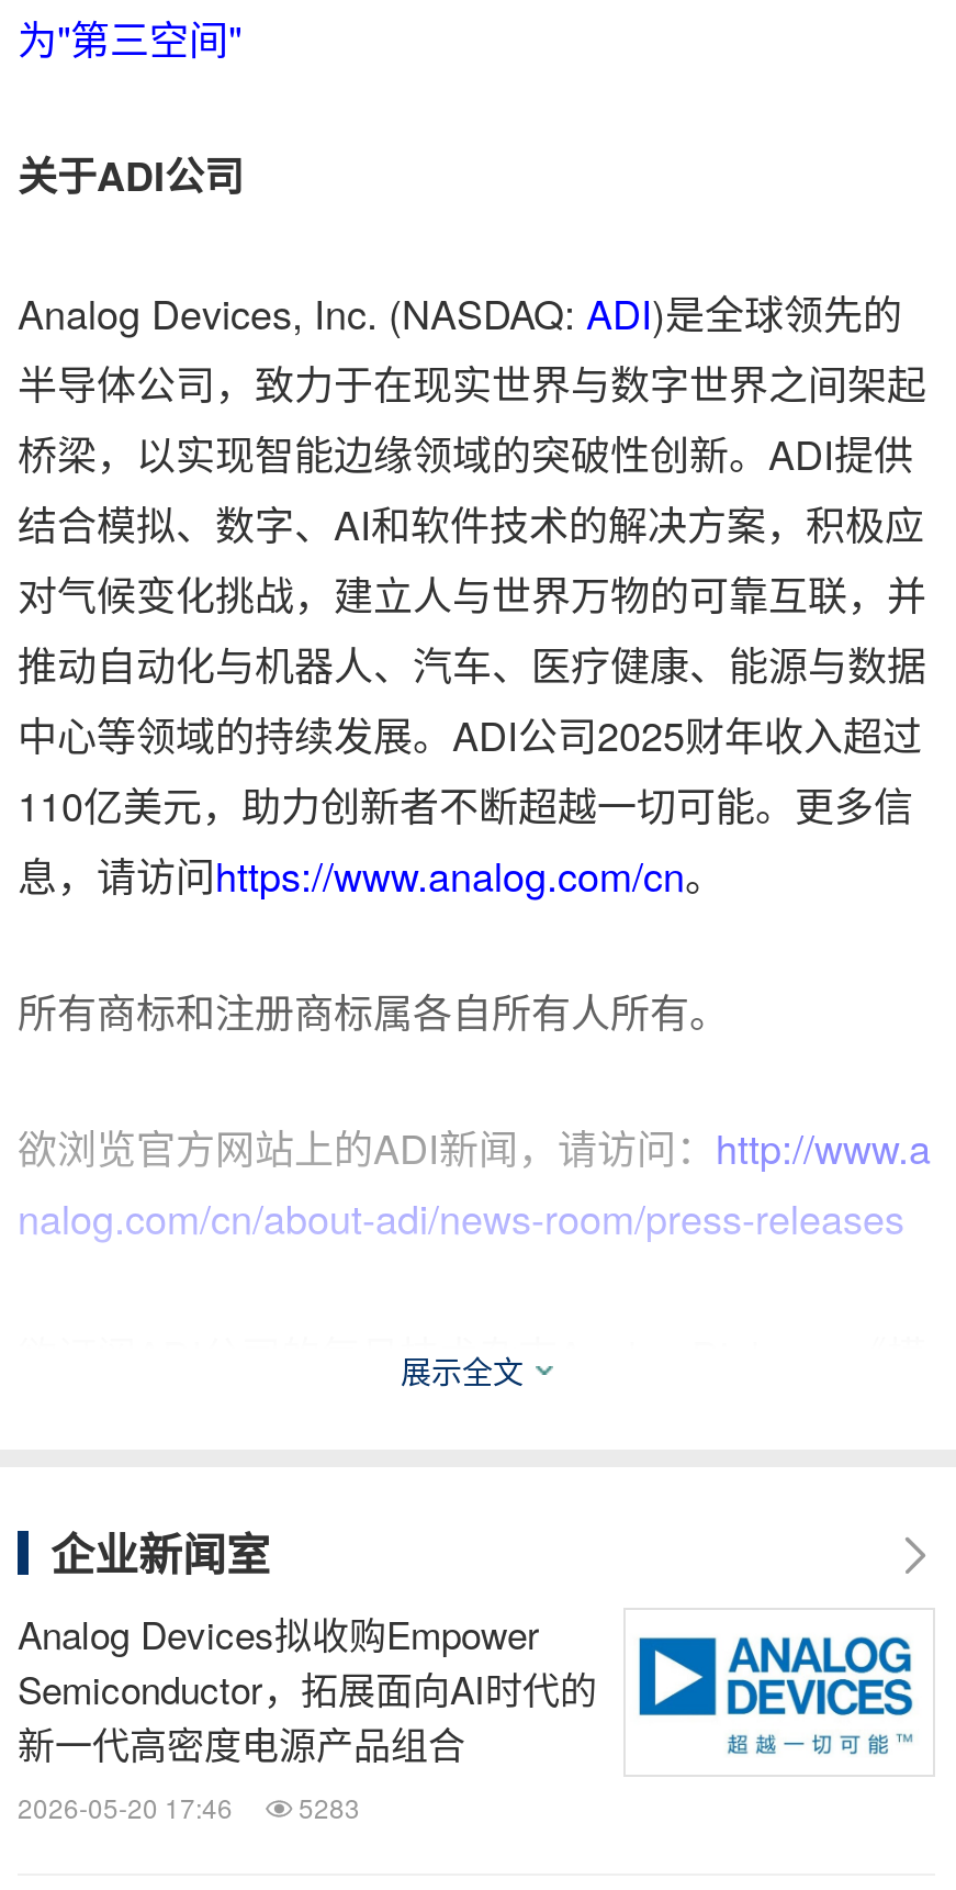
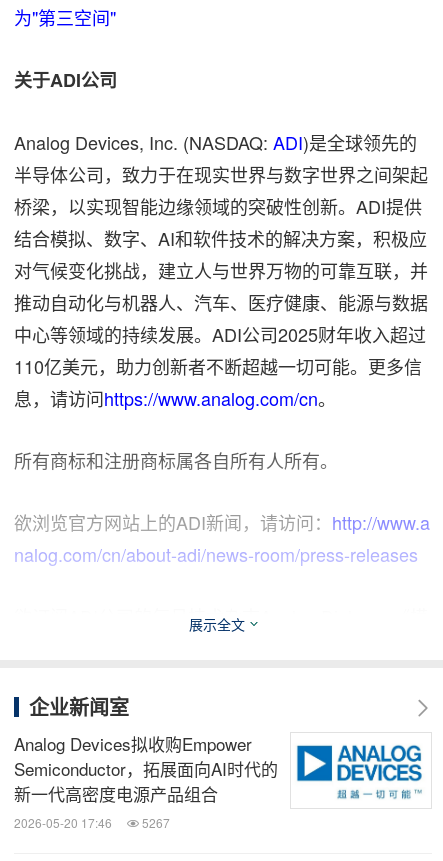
- 2026-05-20 17:46 5283
+ 2026-05-20 17:46 5267
